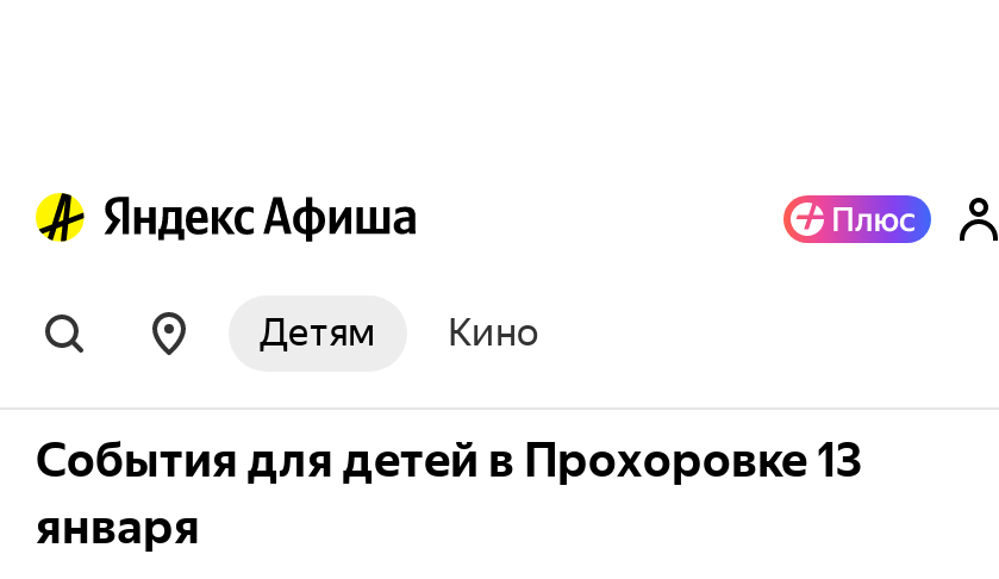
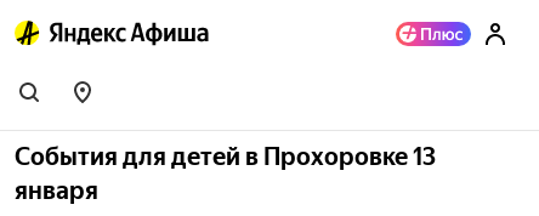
- Детям
- Кино
